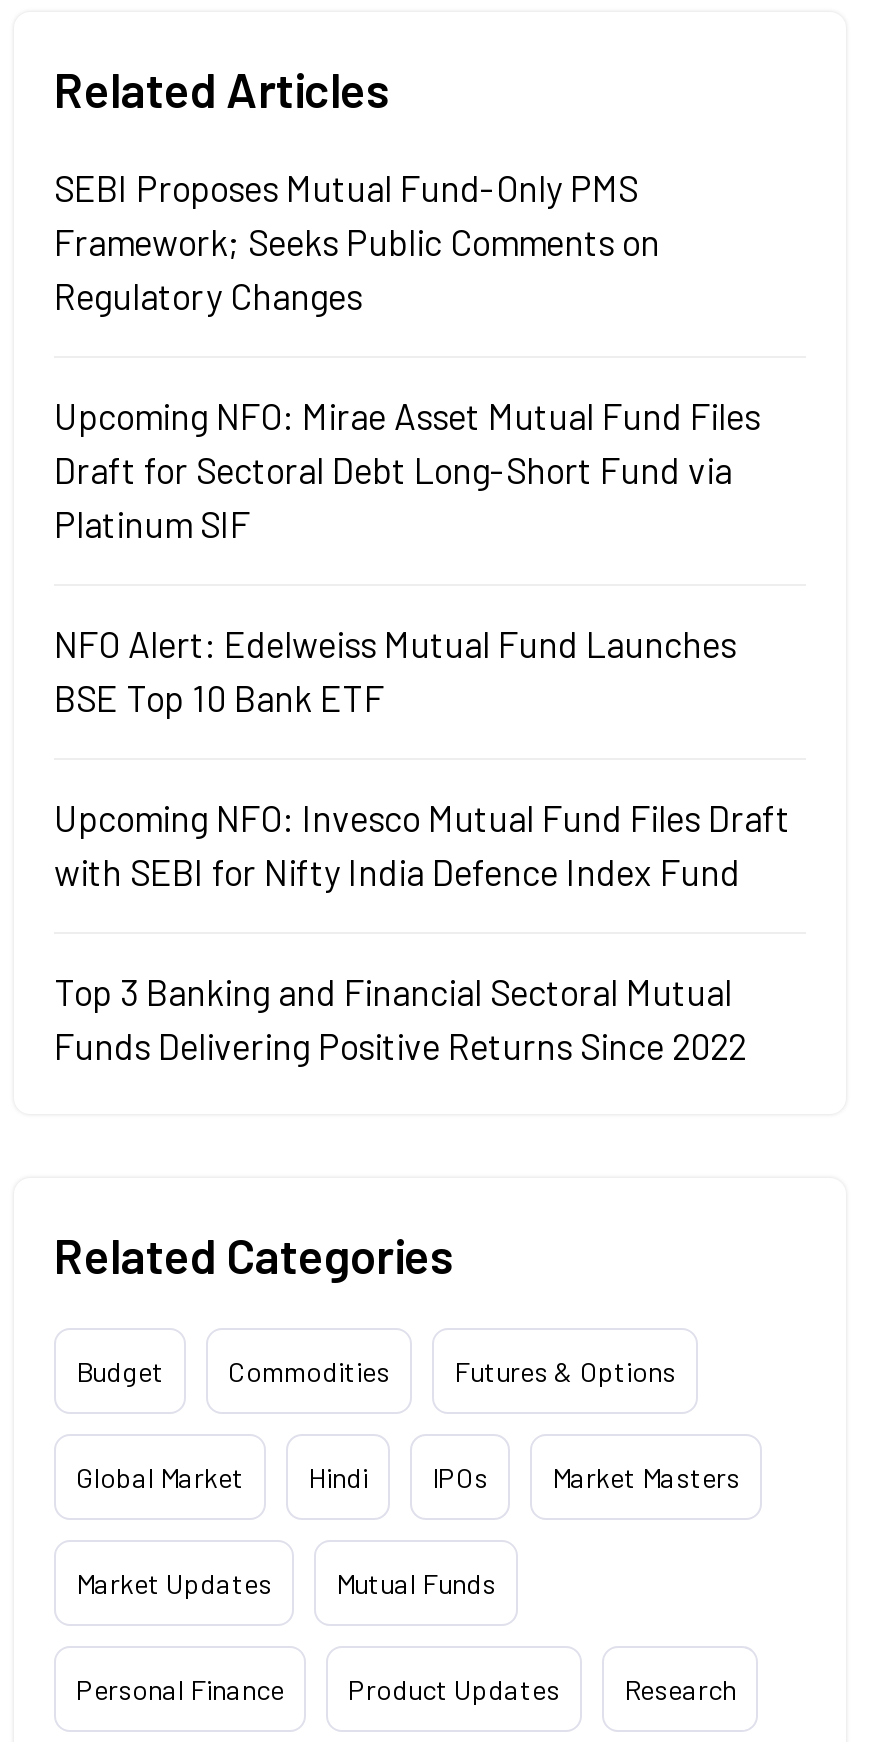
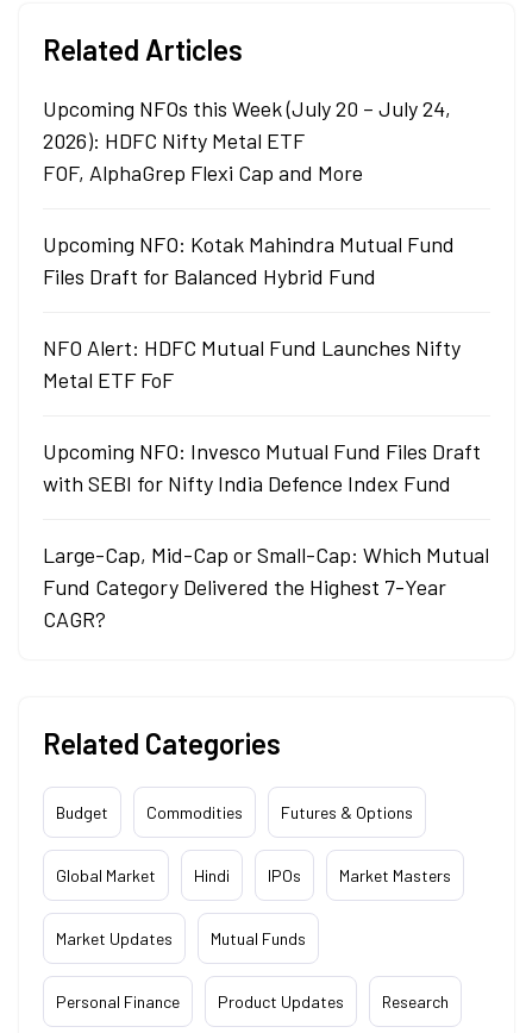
- SEBI Proposes Mutual Fund-Only PMS
- Framework; Seeks Public Comments on
- Regulatory Changes
+ Upcoming NFOs this Week (July 20 – July 24,
+ 2026): HDFC Nifty Metal ETF
+ FOF, AlphaGrep Flexi Cap and More

- Upcoming NFO: Mirae Asset Mutual Fund Files
- Draft for Sectoral Debt Long-Short Fund via
- Platinum SIF
+ Upcoming NFO: Kotak Mahindra Mutual Fund
+ Files Draft for Balanced Hybrid Fund

- NFO Alert: Edelweiss Mutual Fund Launches
- BSE Top 10 Bank ETF
+ NFO Alert: HDFC Mutual Fund Launches Nifty
+ Metal ETF FoF

moved up: Upcoming NFO: Invesco Mutual Fund Files Draft | with SEBI for Nifty India Defence Index Fund

- Top 3 Banking and Financial Sectoral Mutual
- Funds Delivering Positive Returns Since 2022
+ Large-Cap, Mid-Cap or Small-Cap: Which Mutual
+ Fund Category Delivered the Highest 7-Year
+ CAGR?
